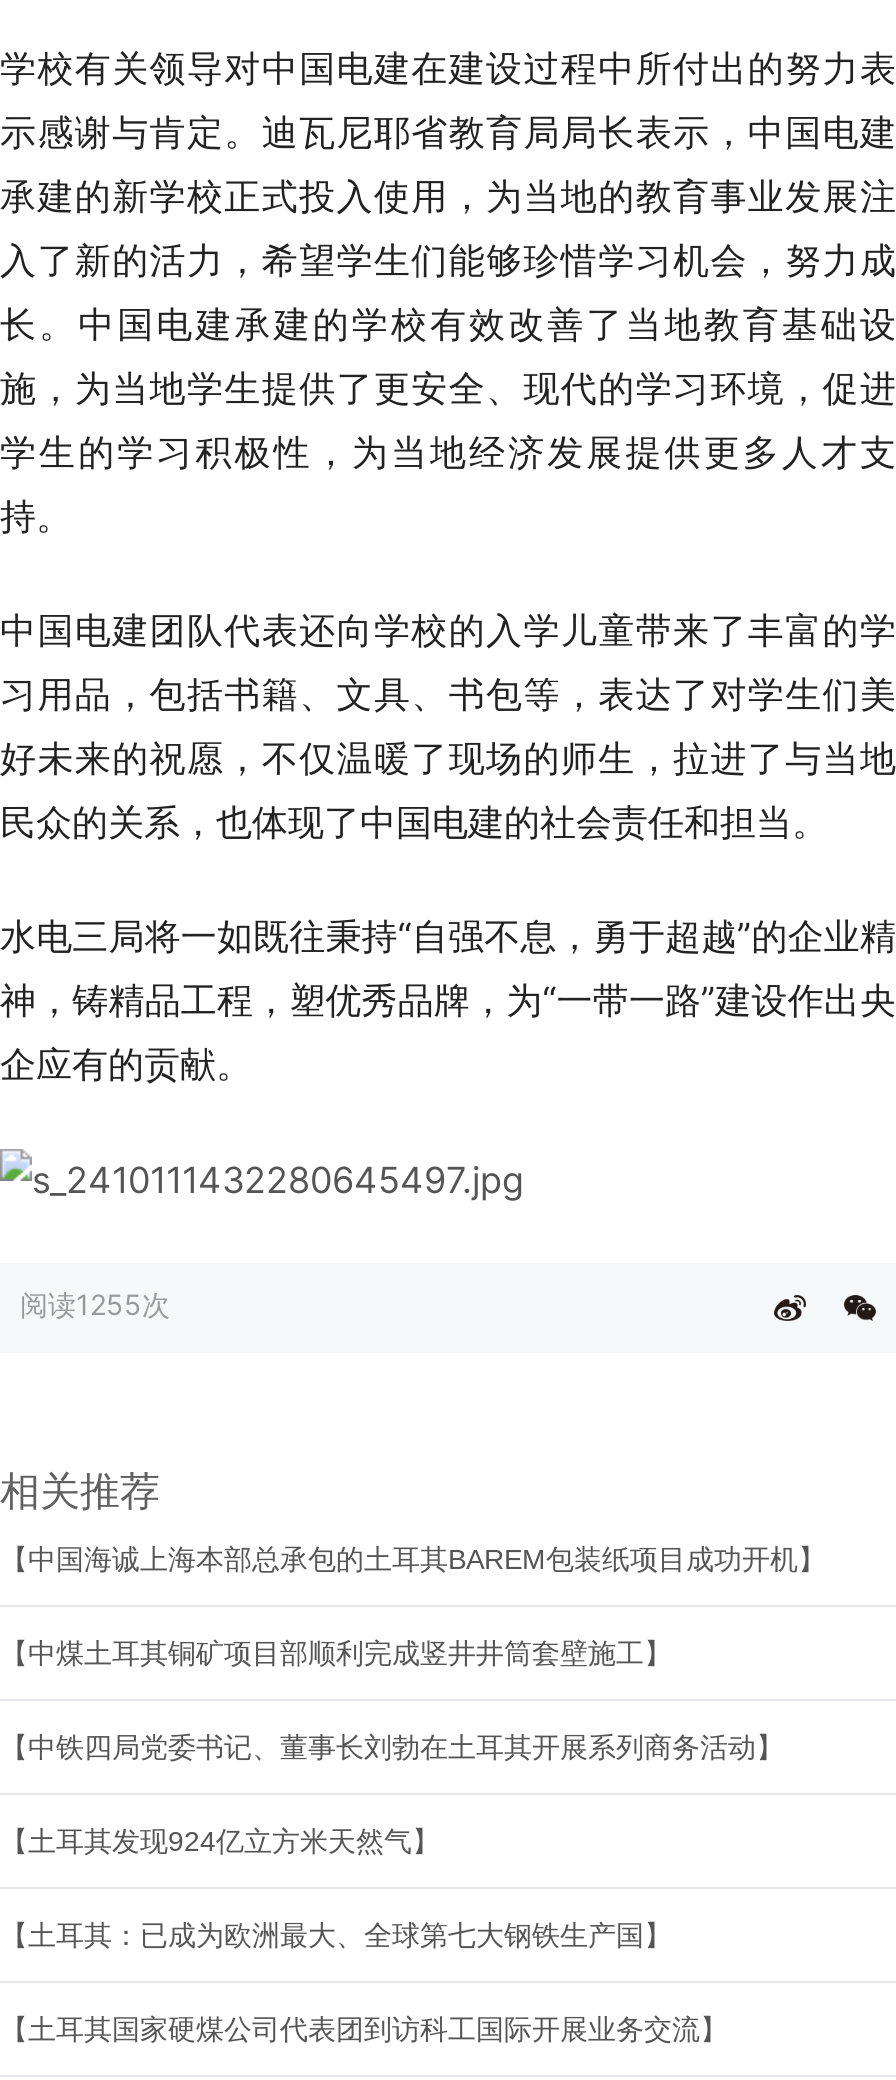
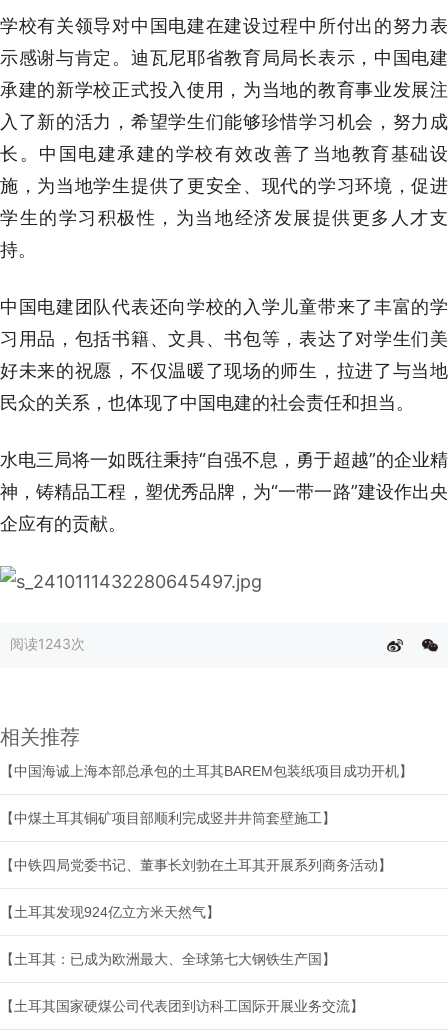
- 阅读1255次
+ 阅读1243次
